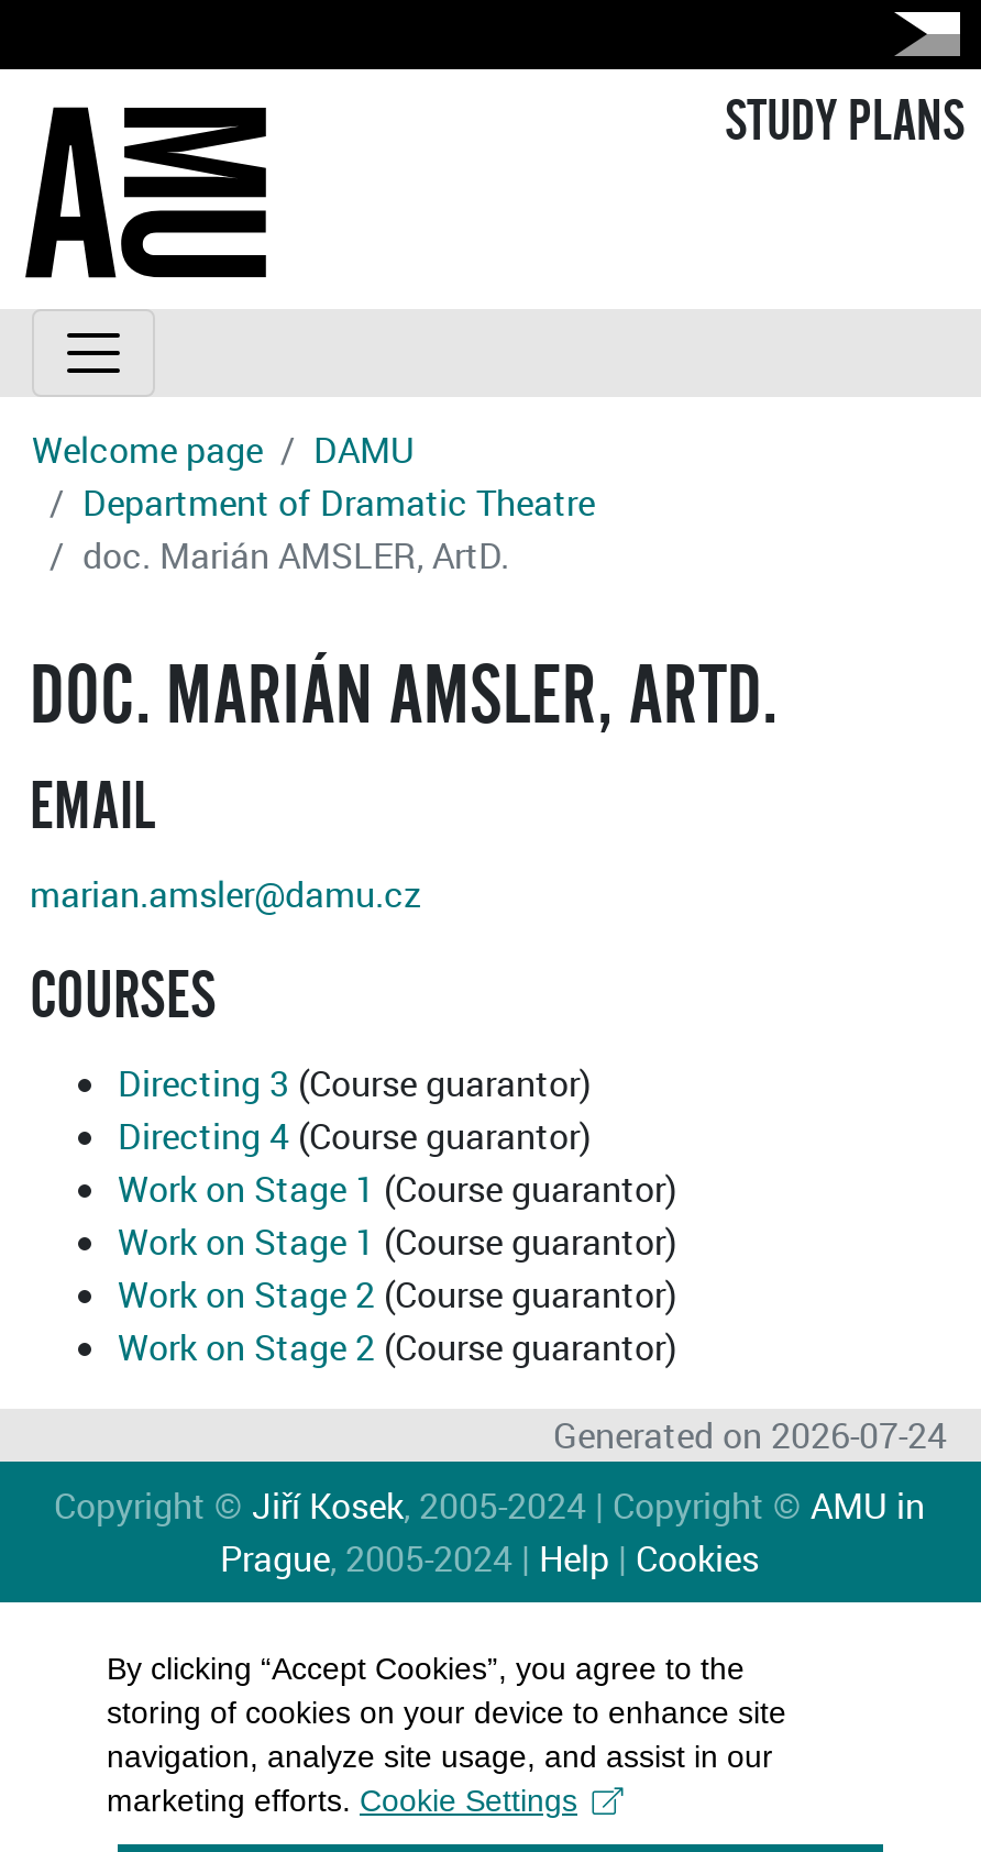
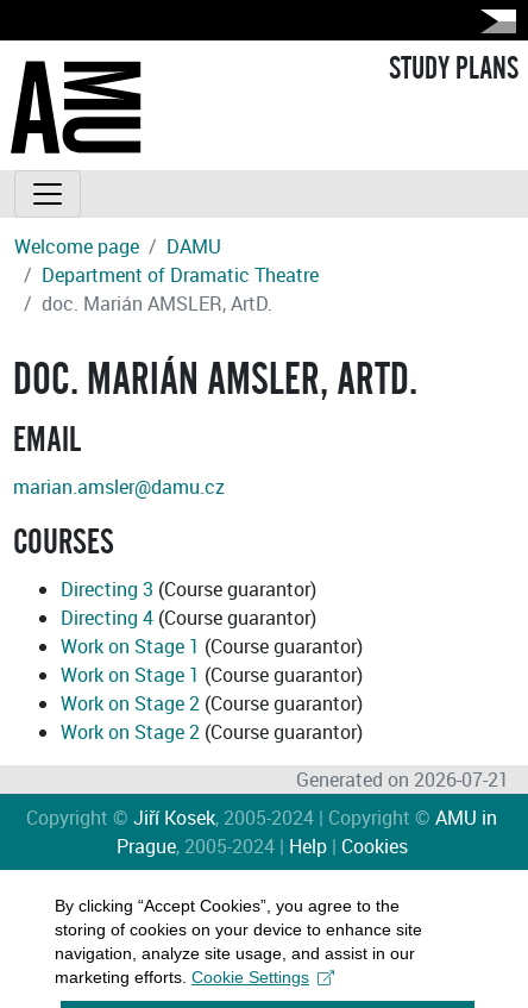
- Generated on 2026-07-24
+ Generated on 2026-07-21
